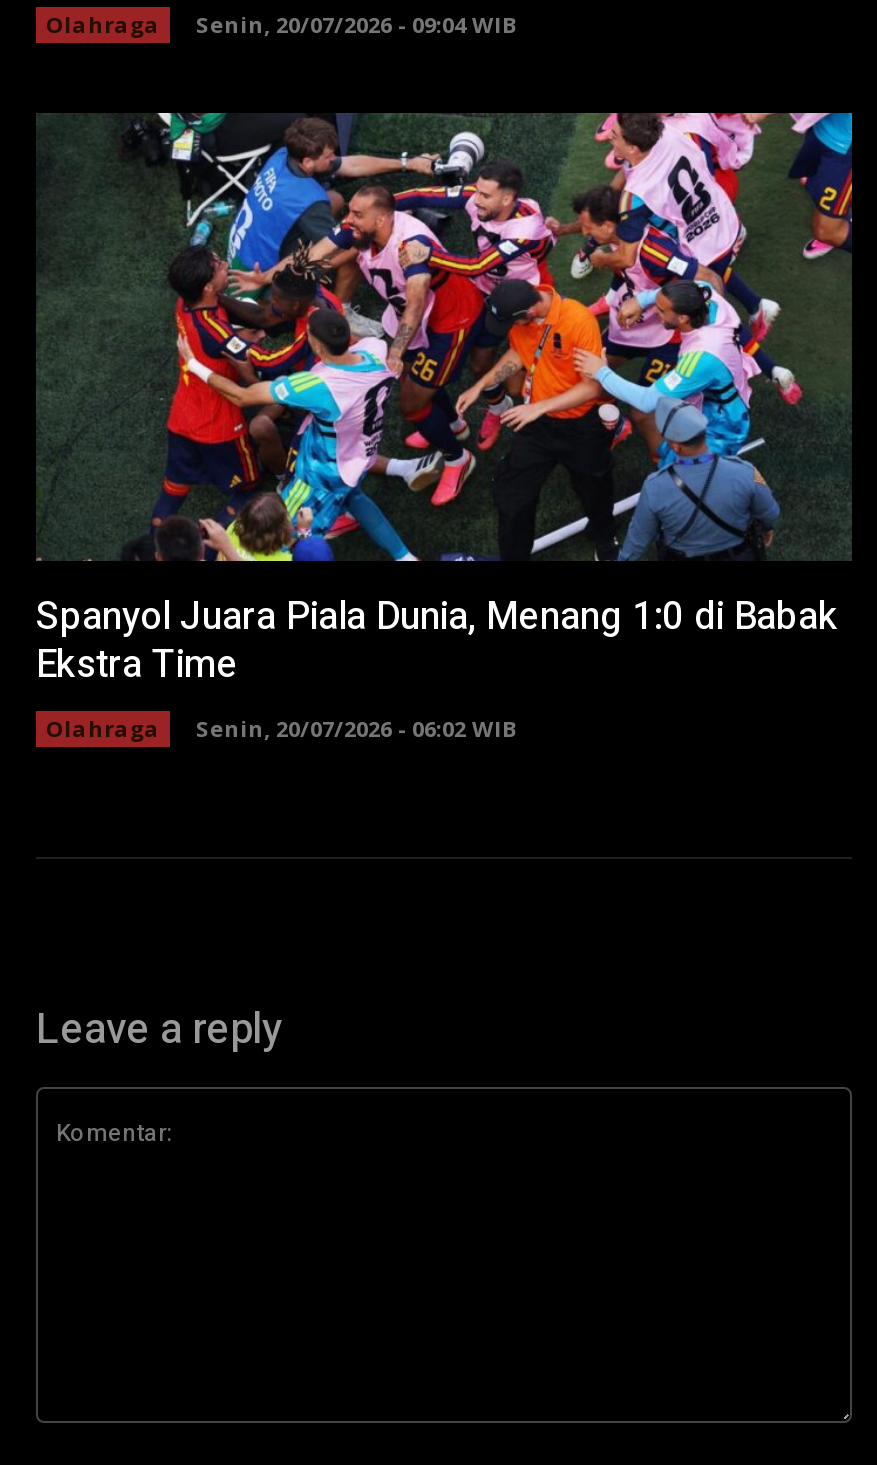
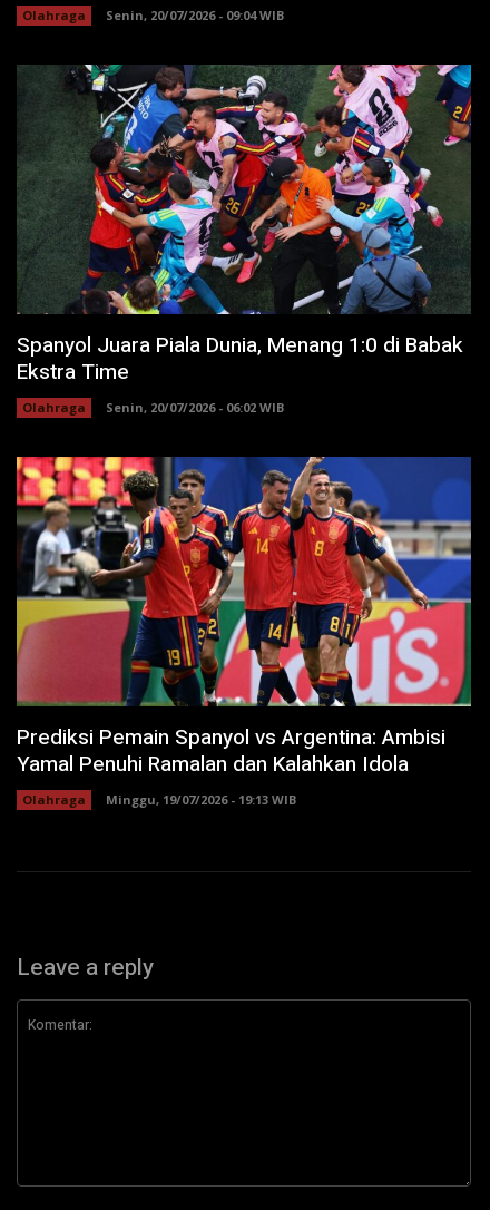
+ [image]
+ Prediksi Pemain Spanyol vs Argentina: Ambisi
+ Yamal Penuhi Ramalan dan Kalahkan Idola
+ Olahraga
+ Minggu, 19/07/2026 - 19:13 WIB
